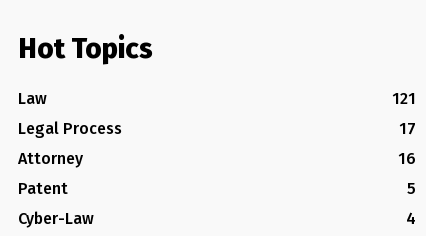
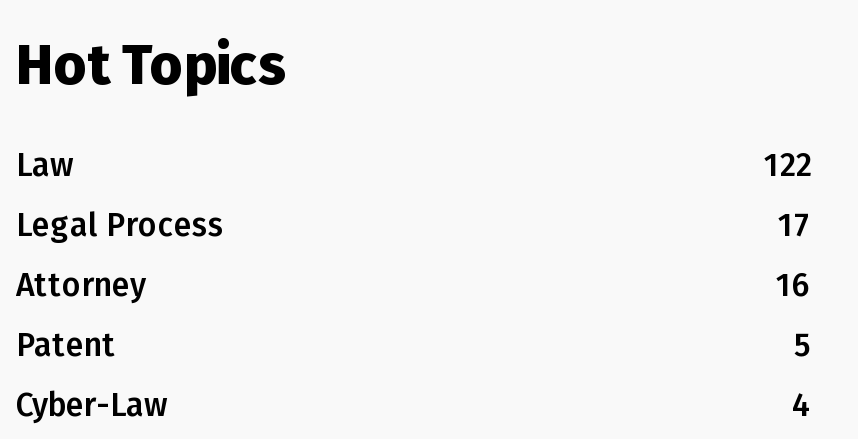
- 121
+ 122
